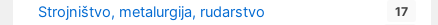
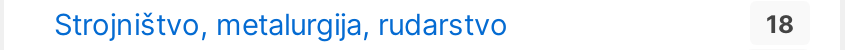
- 17
+ 18
